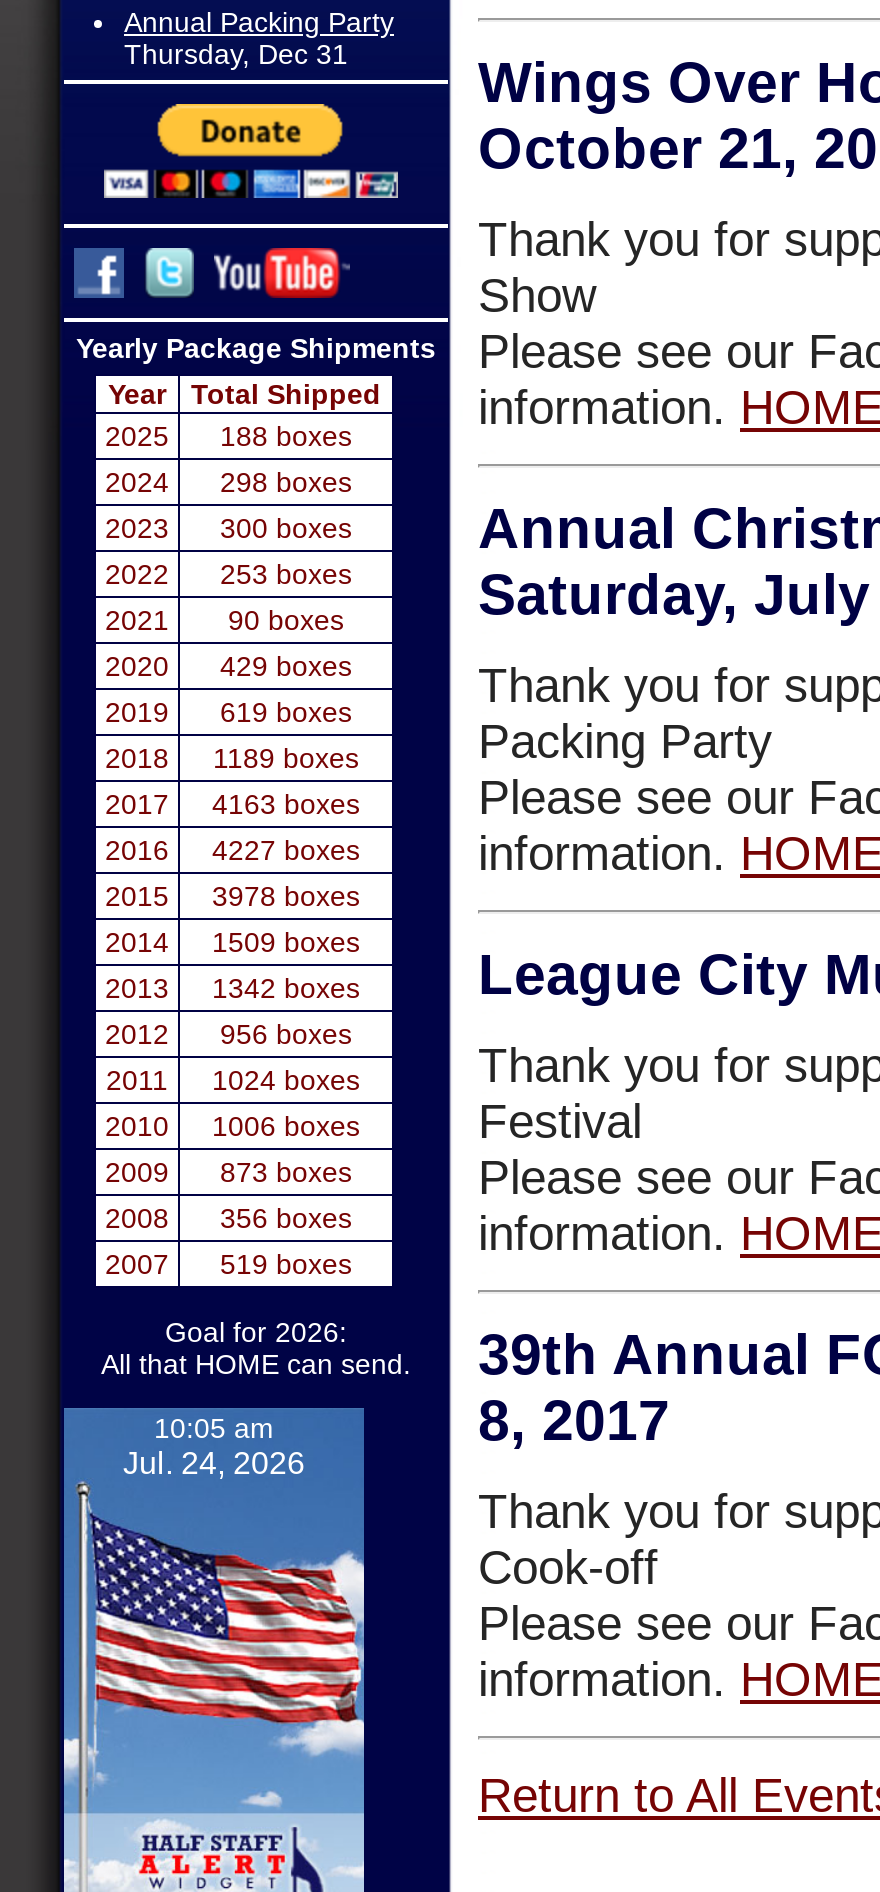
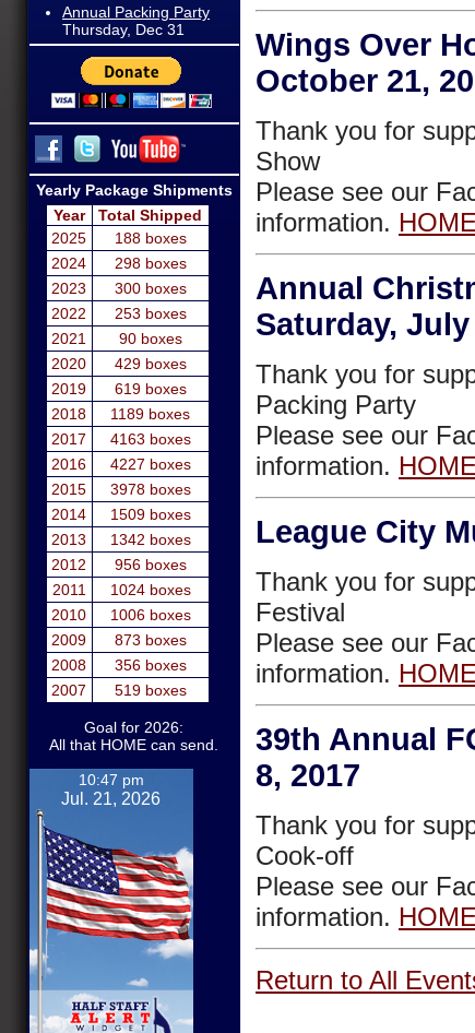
- 10:05 am
- Jul. 24, 2026
+ 10:47 pm
+ Jul. 21, 2026
